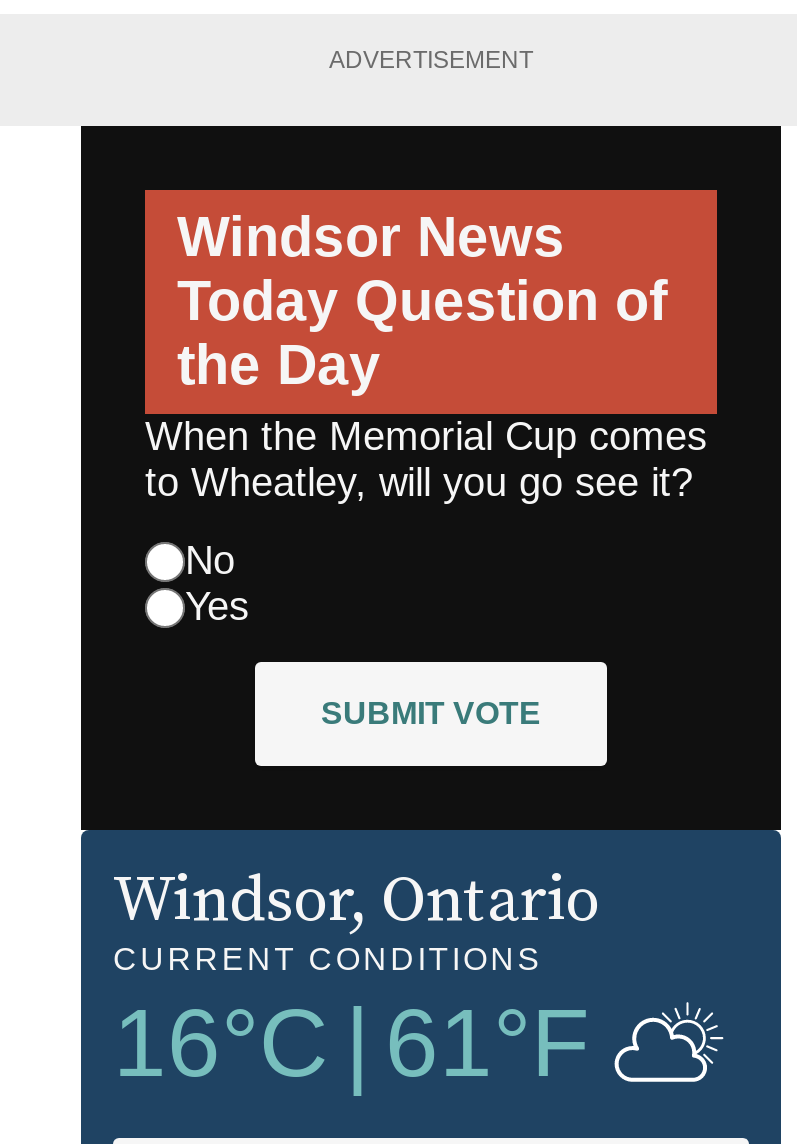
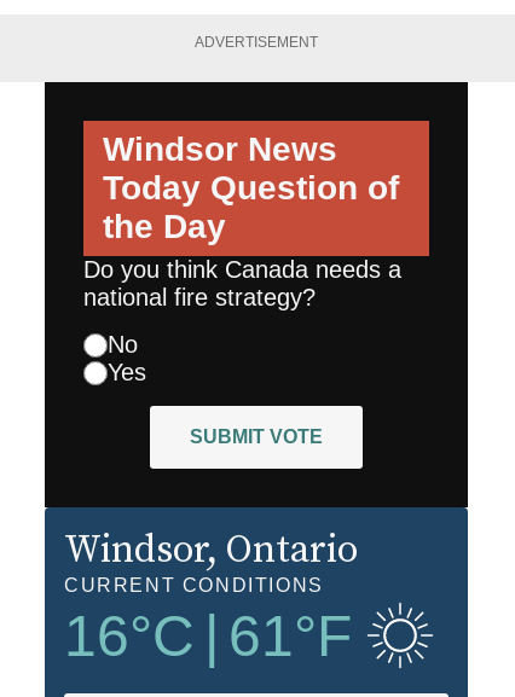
- When the Memorial Cup comes
- to Wheatley, will you go see it?
+ Do you think Canada needs a
+ national fire strategy?

- [image]
+ [image]
